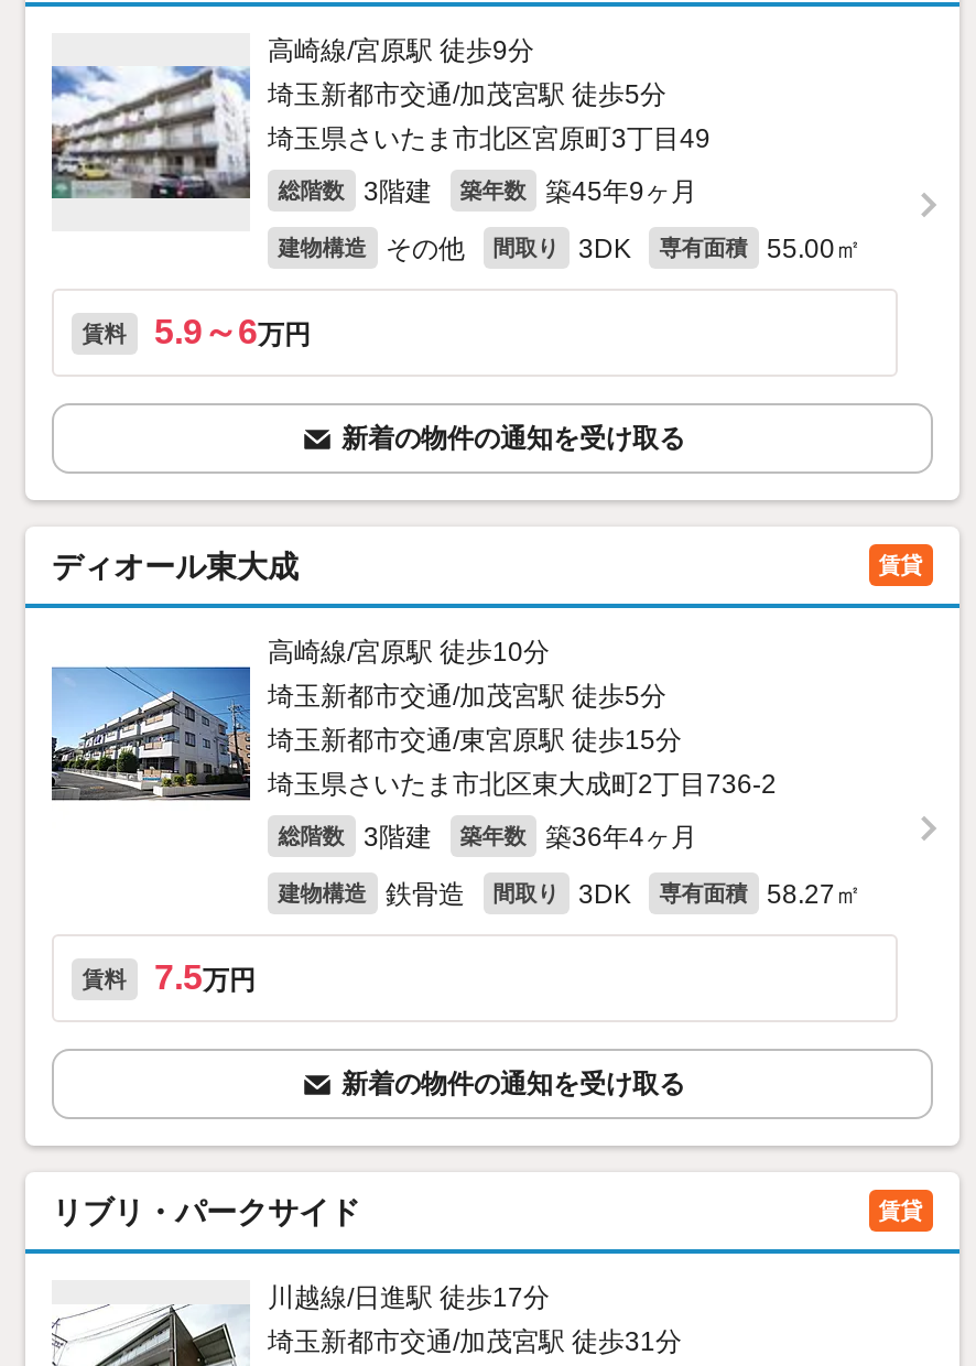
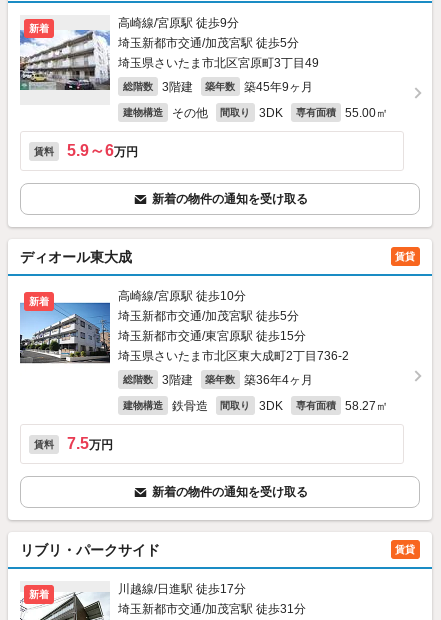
+ 新着

+ 新着

+ 新着
